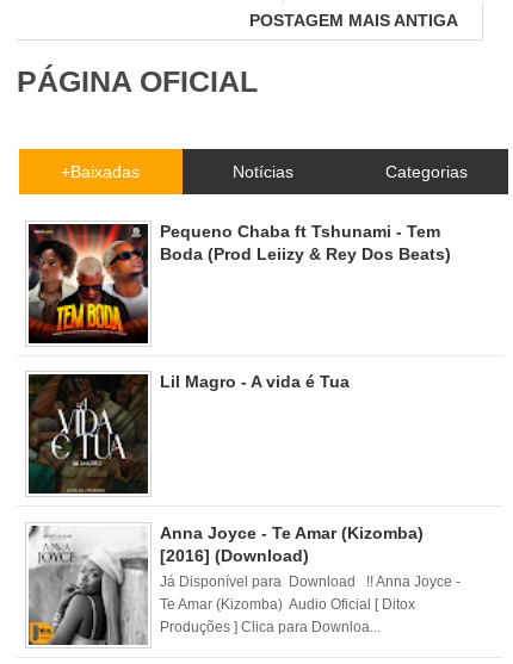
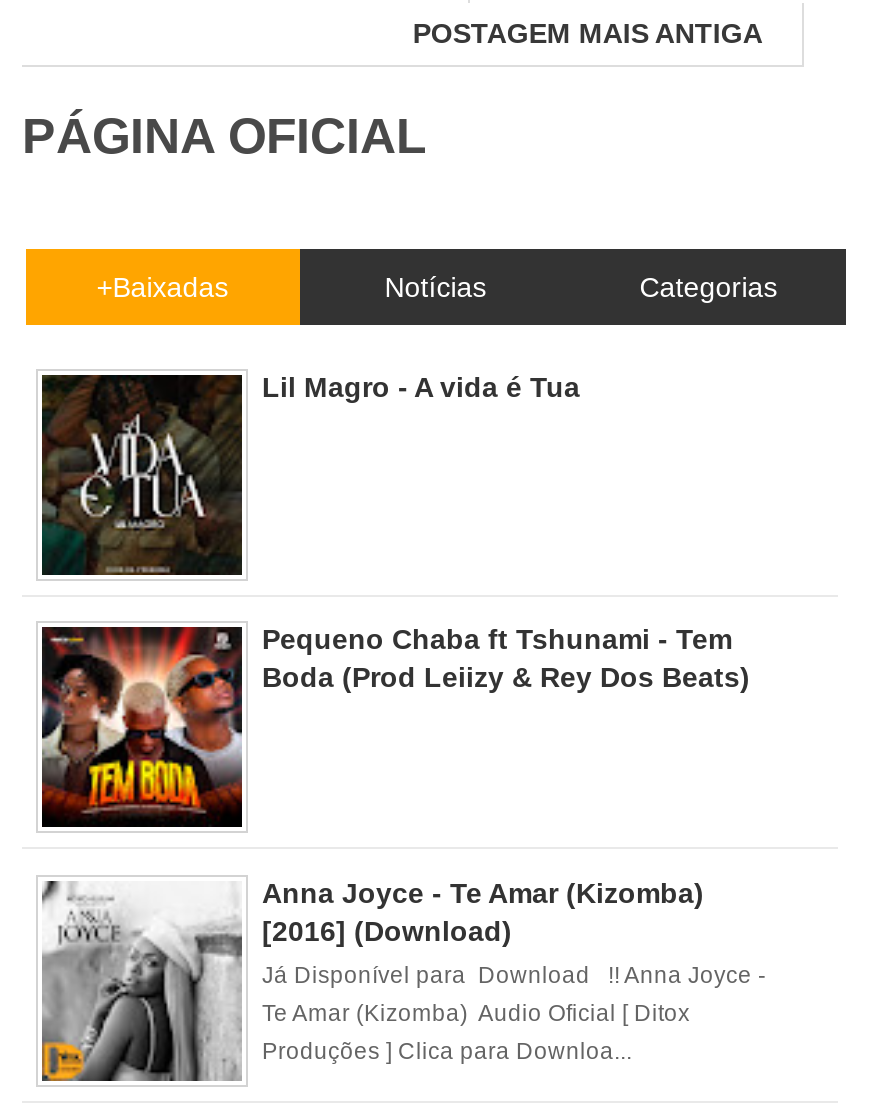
moved down: [image] | Pequeno Chaba ft Tshunami - Tem | Boda (Prod Leiizy & Rey Dos Beats)

moved up: [image] | Lil Magro - A vida é Tua
